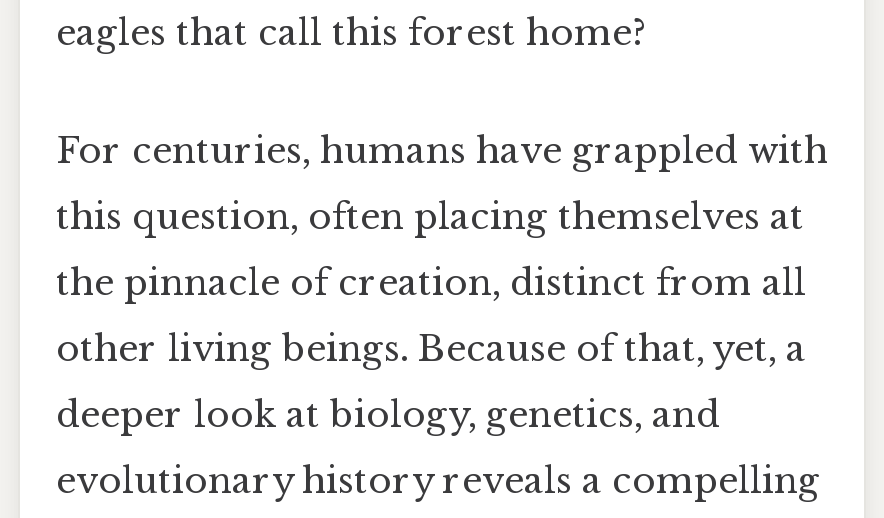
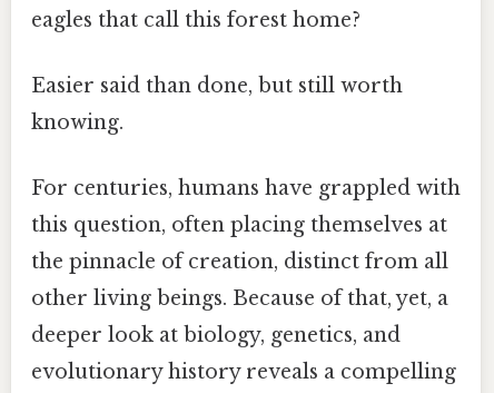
+ Easier said than done, but still worth
+ knowing.
